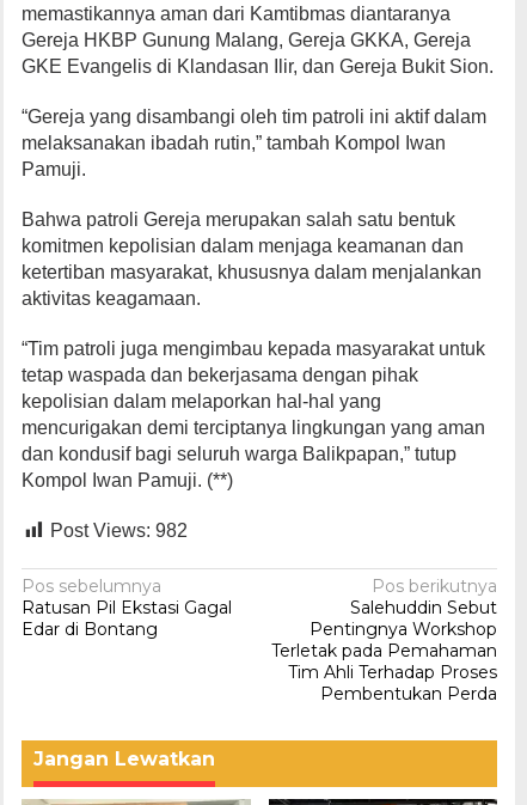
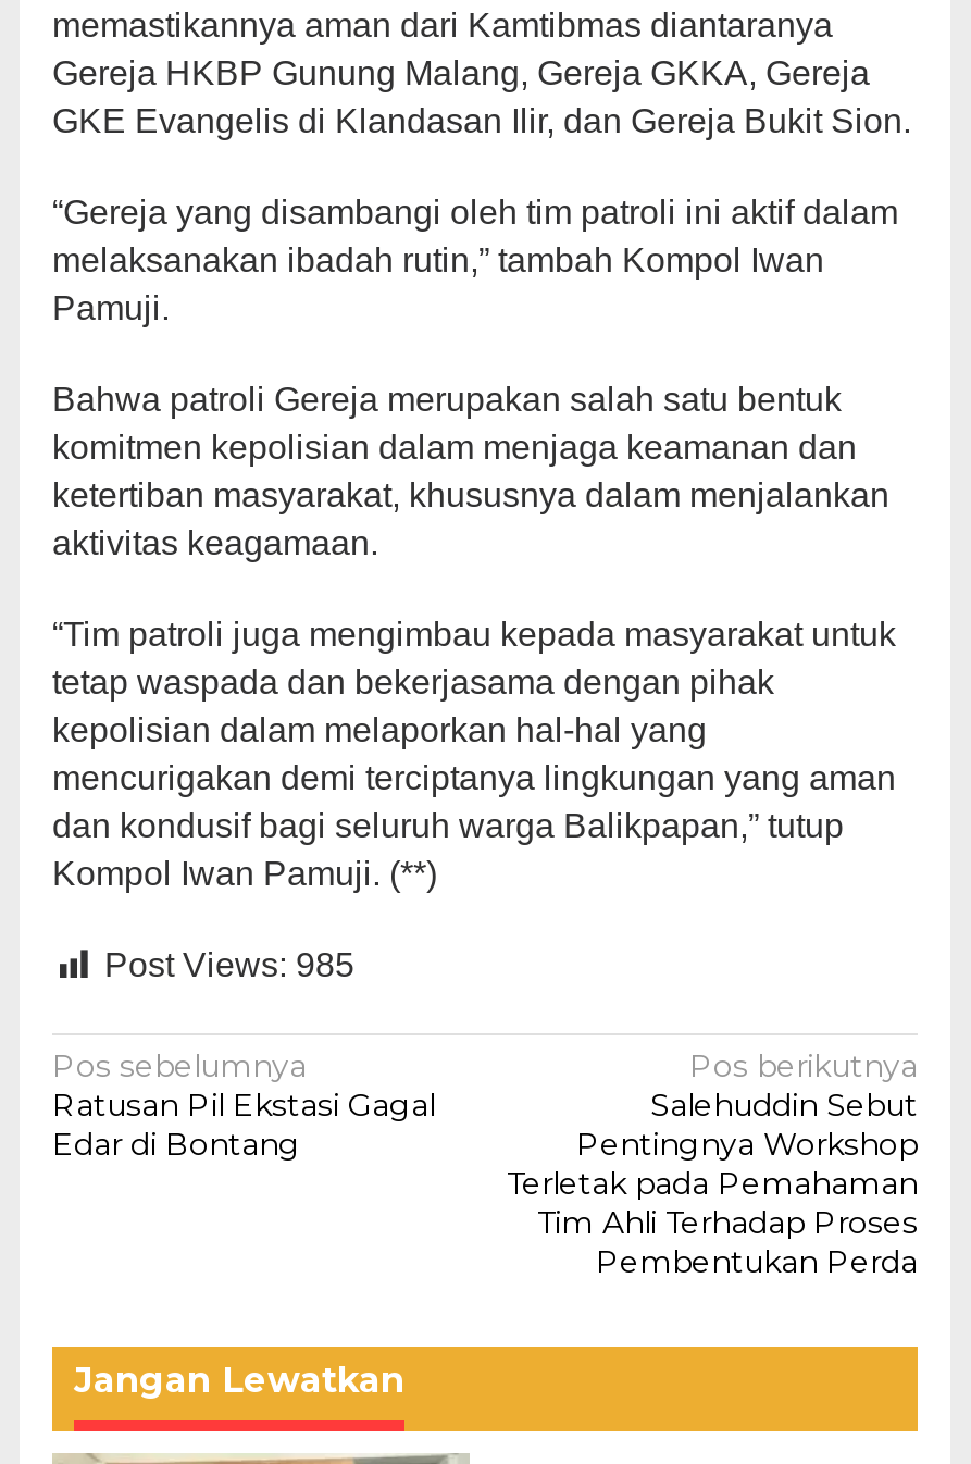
- Post Views: 982
+ Post Views: 985
